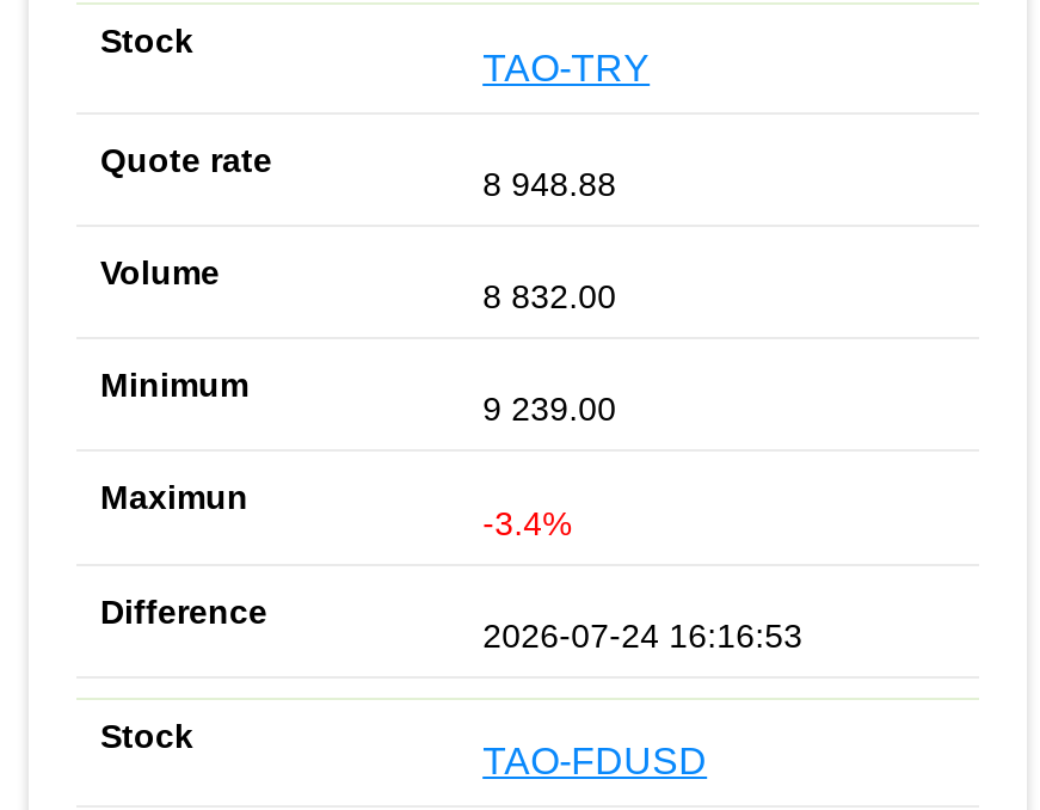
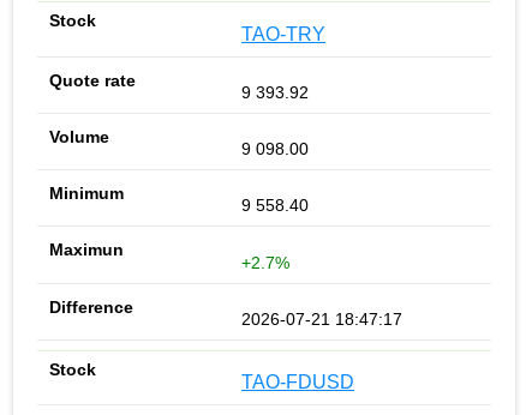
- 8 948.88
+ 9 393.92

- 8 832.00
+ 9 098.00

- 9 239.00
+ 9 558.40

- -3.4%
+ +2.7%

- 2026-07-24 16:16:53
+ 2026-07-21 18:47:17
